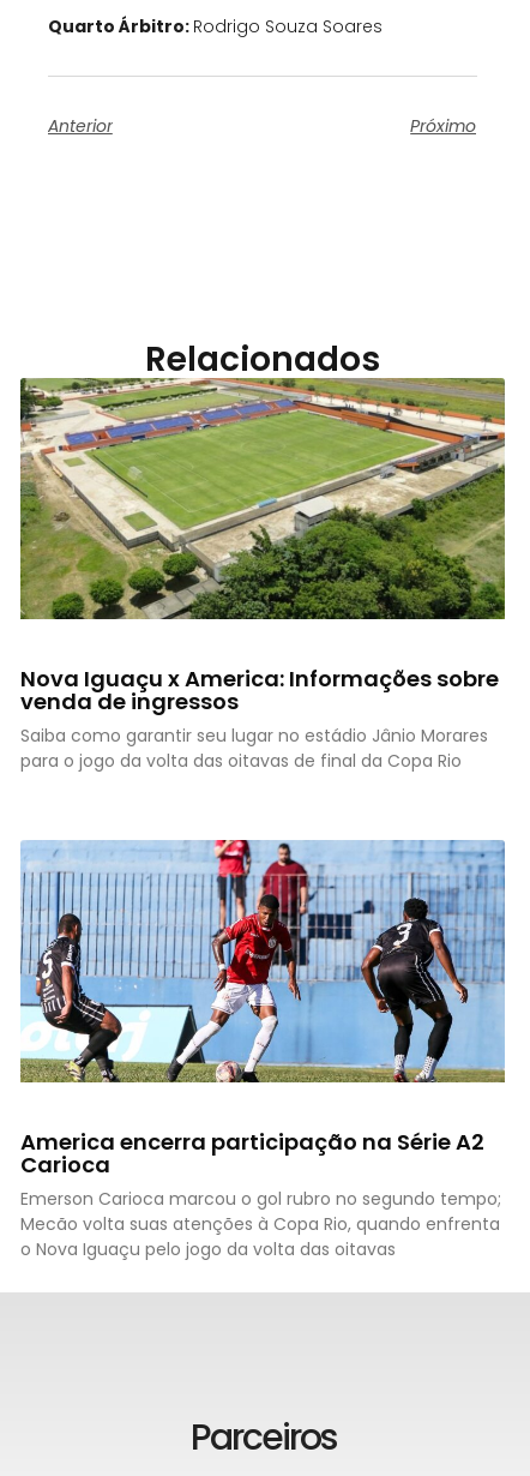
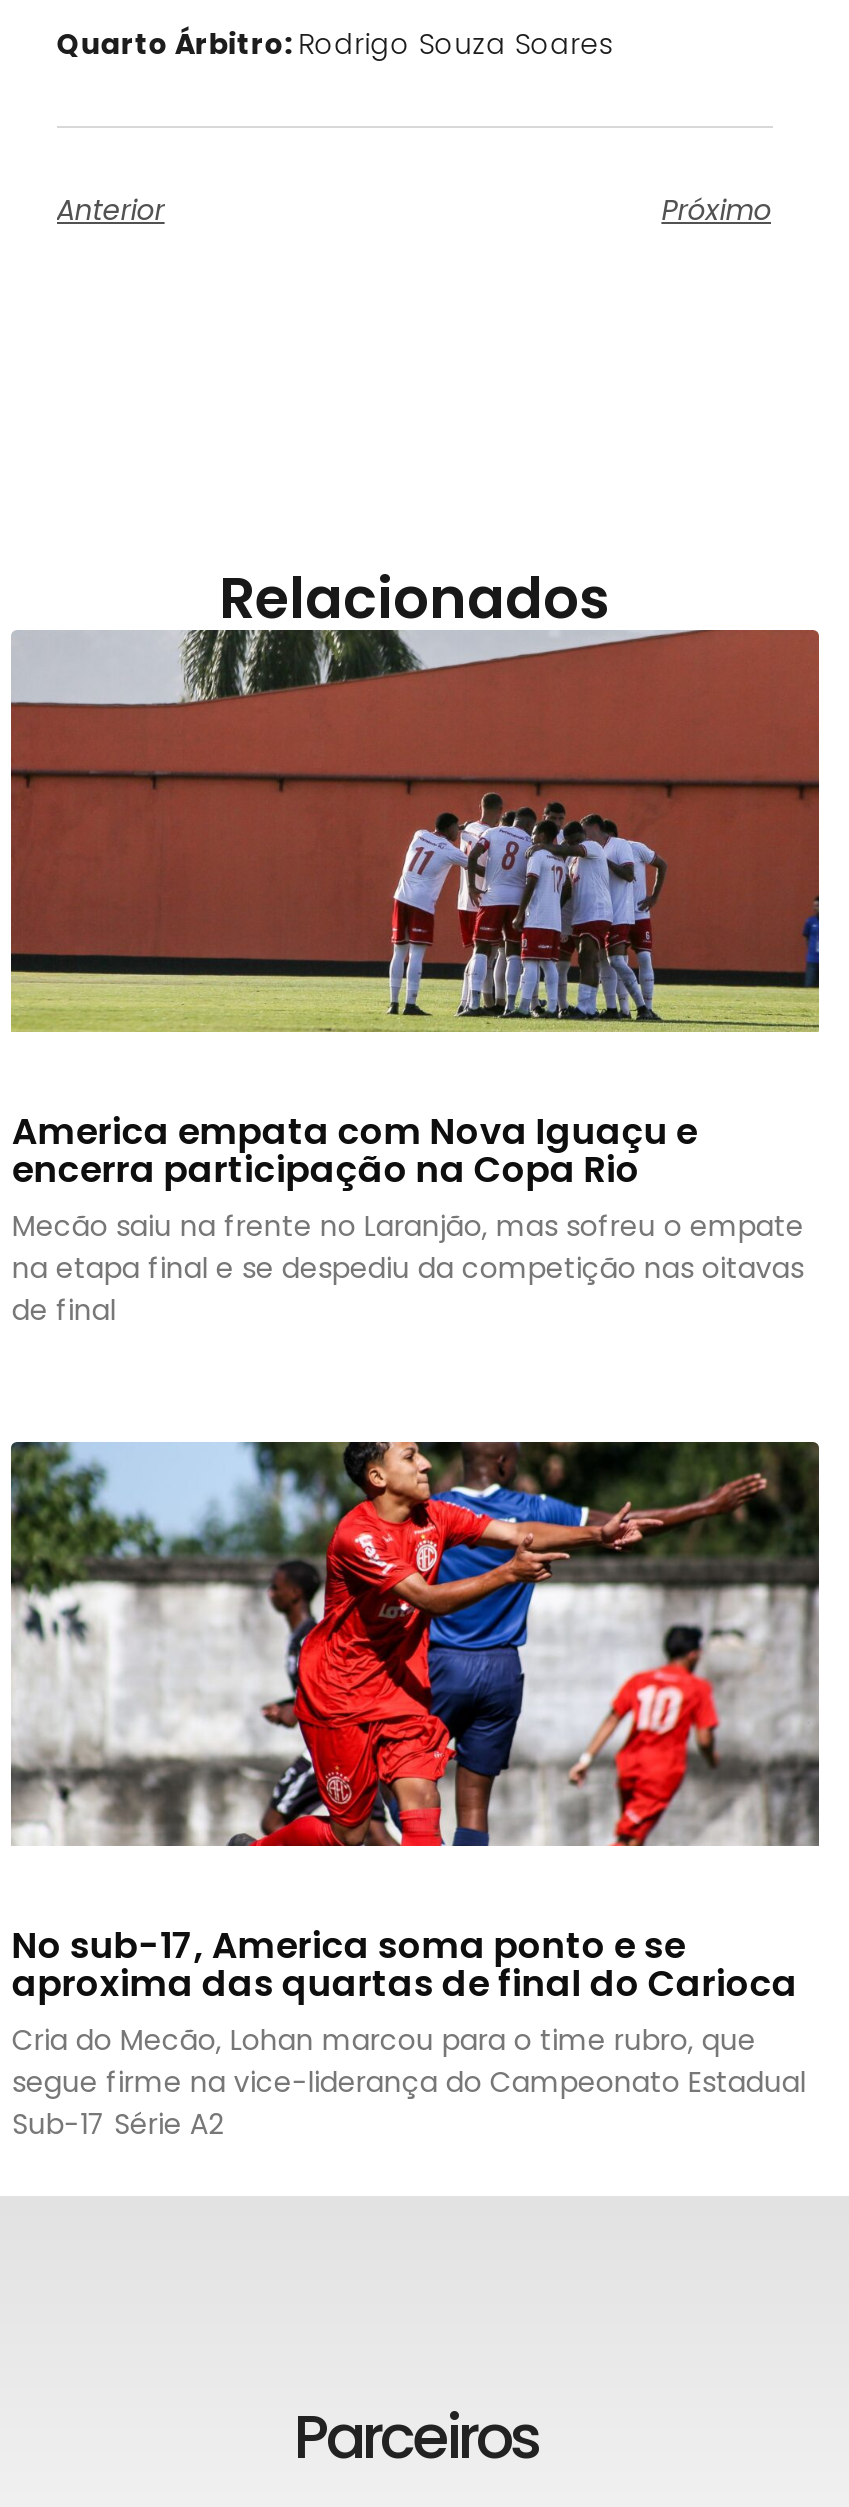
- [image]
- Nova Iguaçu x America: Informações sobre
- venda de ingressos
- Saiba como garantir seu lugar no estádio Jânio Morares
- para o jogo da volta das oitavas de final da Copa Rio
+ [image]
+ America empata com Nova Iguaçu e
+ encerra participação na Copa Rio
+ Mecão saiu na frente no Laranjão, mas sofreu o empate
+ na etapa final e se despediu da competição nas oitavas
+ de final

- [image]
- America encerra participação na Série A2
- Carioca
- Emerson Carioca marcou o gol rubro no segundo tempo;
- Mecão volta suas atenções à Copa Rio, quando enfrenta
- o Nova Iguaçu pelo jogo da volta das oitavas
+ [image]
+ No sub-17, America soma ponto e se
+ aproxima das quartas de final do Carioca
+ Cria do Mecão, Lohan marcou para o time rubro, que
+ segue firme na vice-liderança do Campeonato Estadual
+ Sub-17 Série A2
